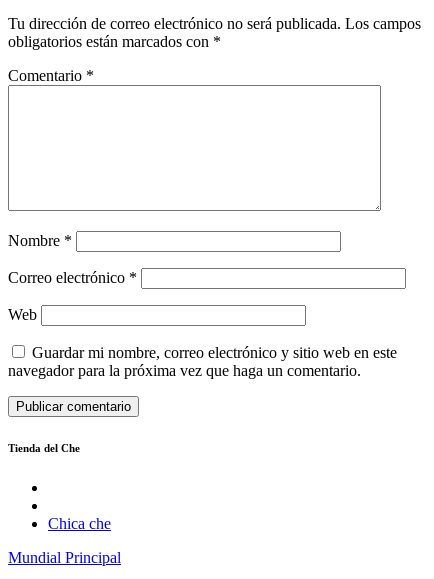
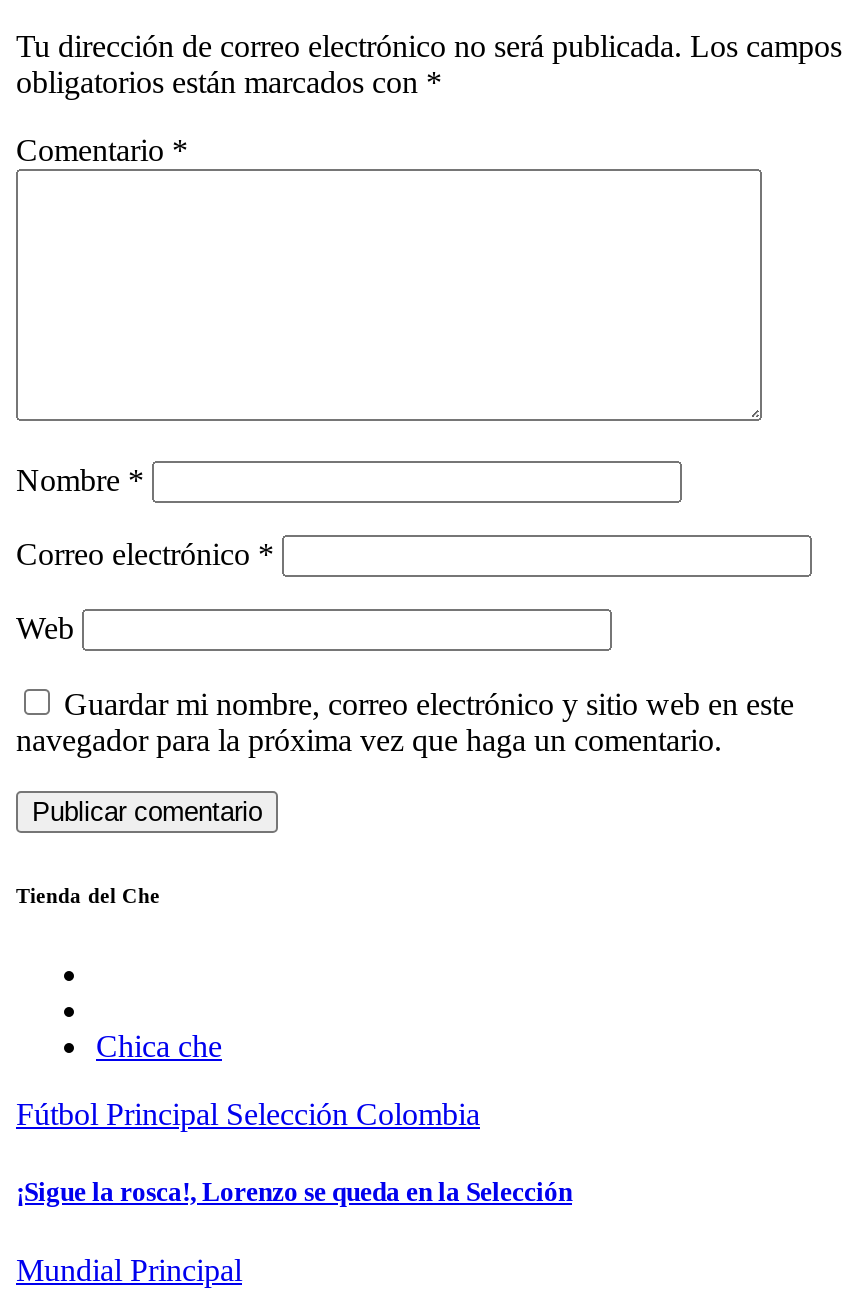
+ Fútbol Principal Selección Colombia
+ ¡Sigue la rosca!, Lorenzo se queda en la Selección
